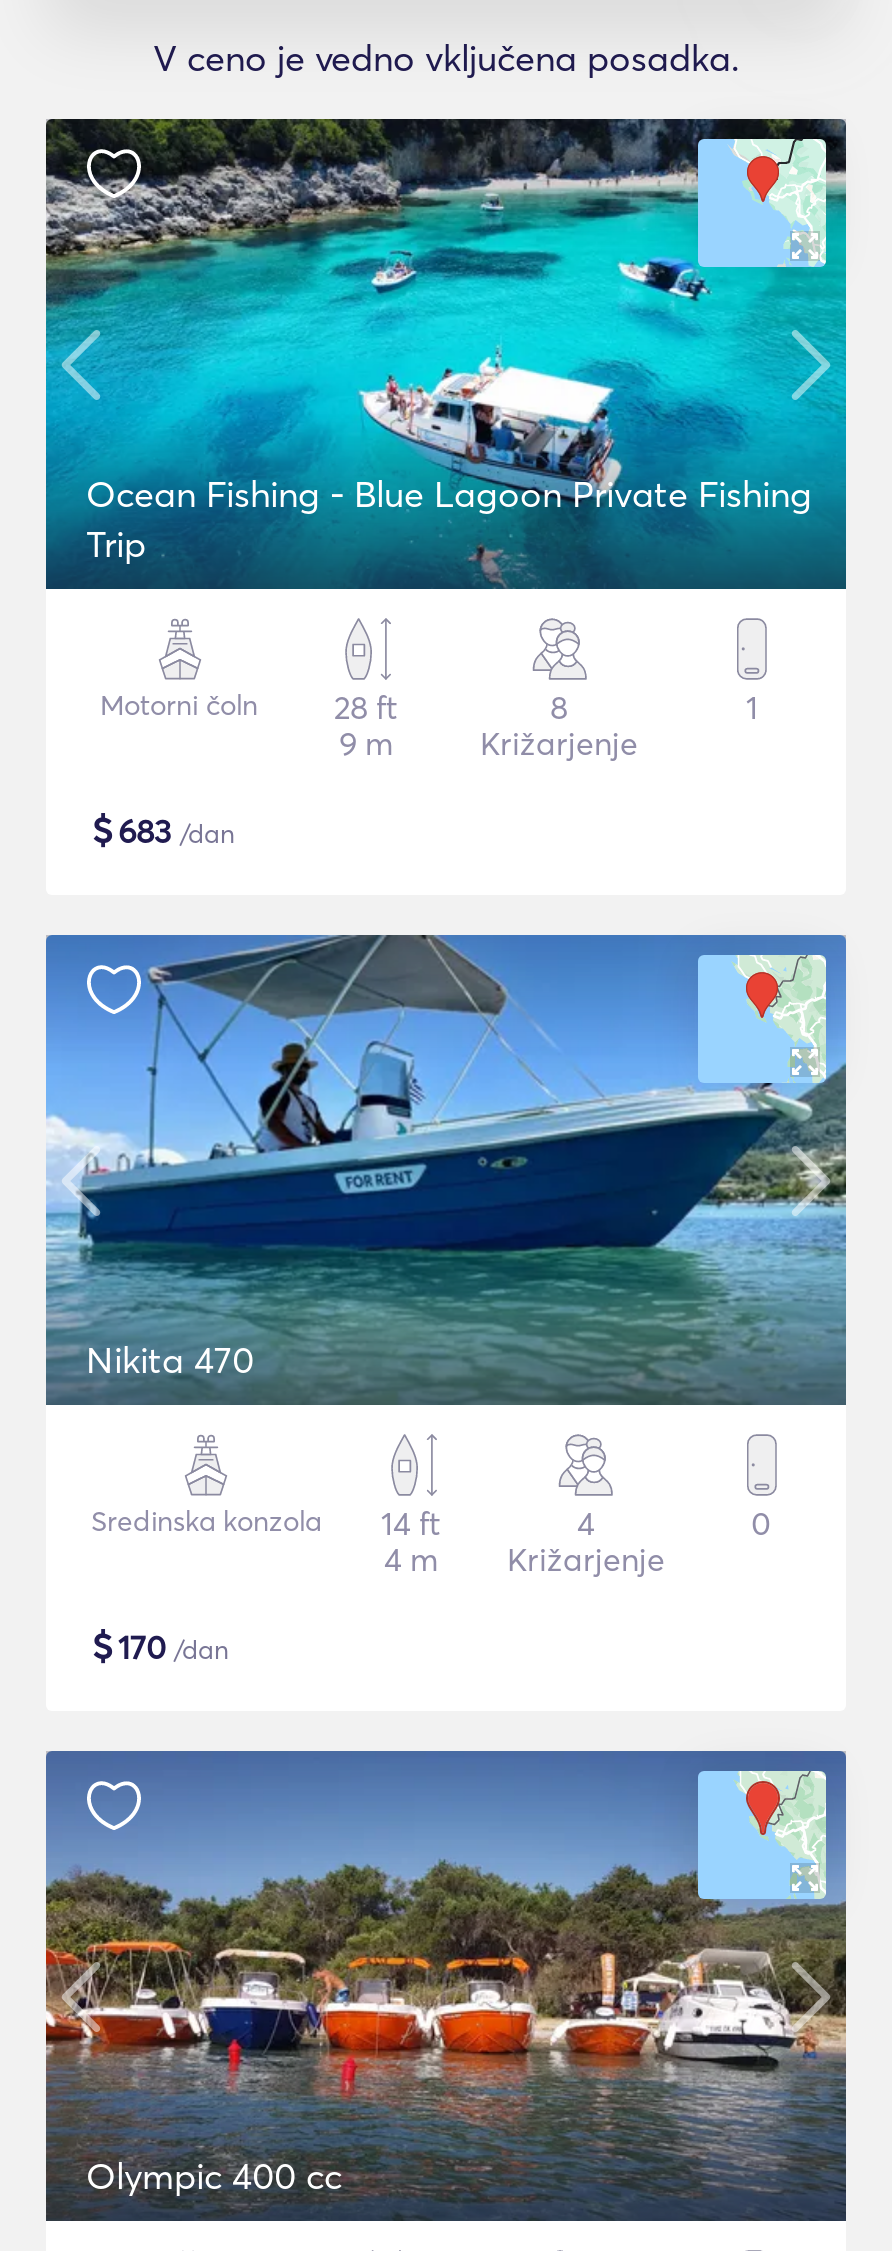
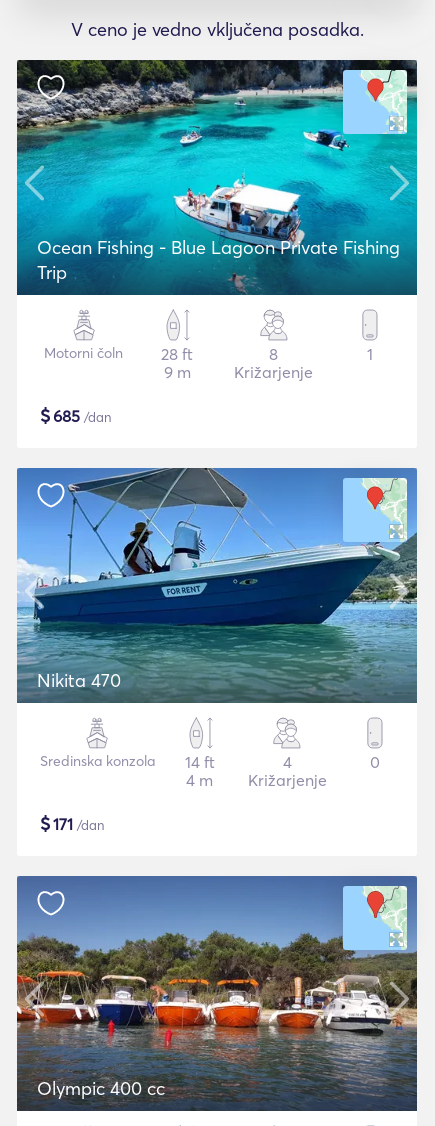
- $683 /dan
+ $685 /dan

- $170 /dan
+ $171 /dan
